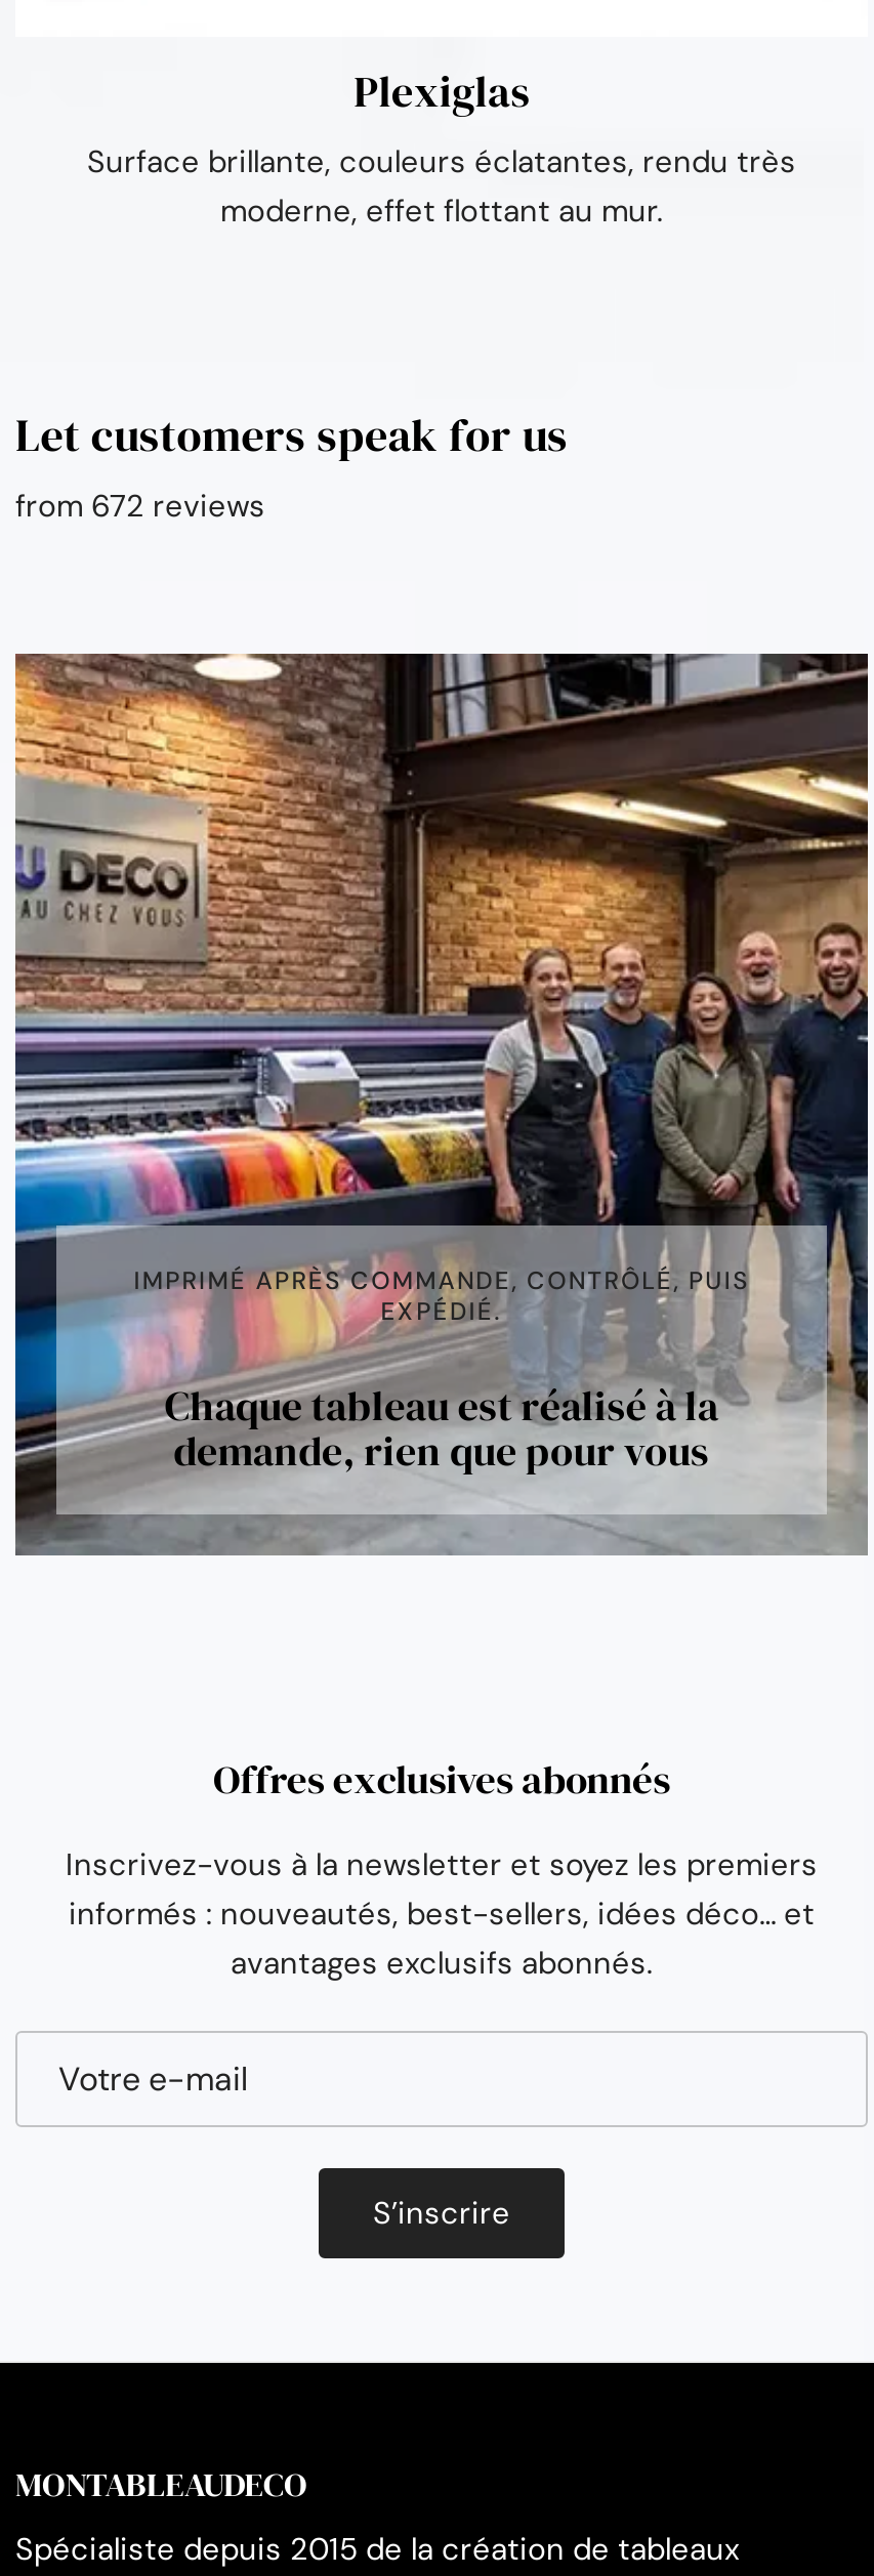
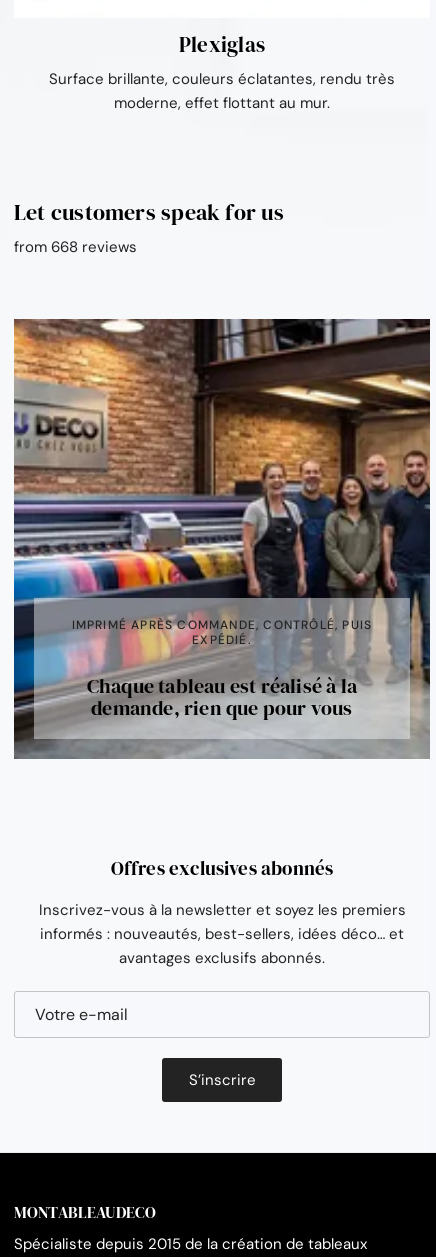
- from 672 reviews
+ from 668 reviews
